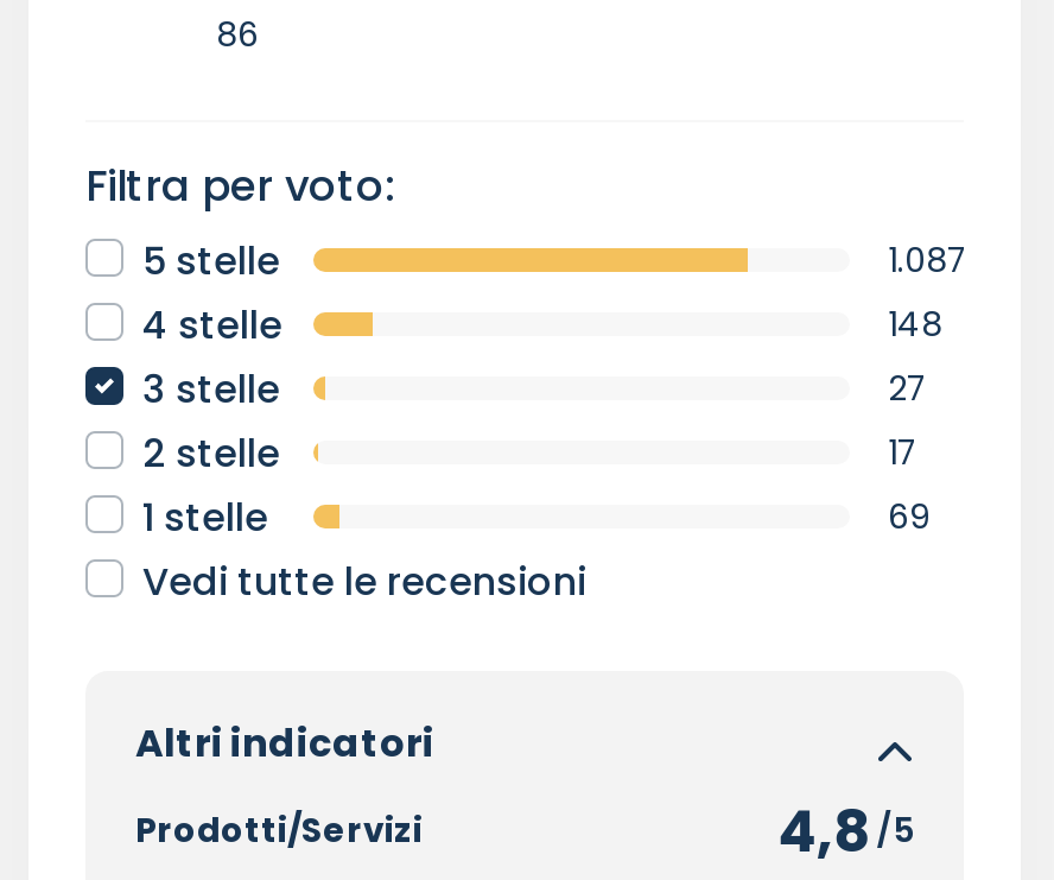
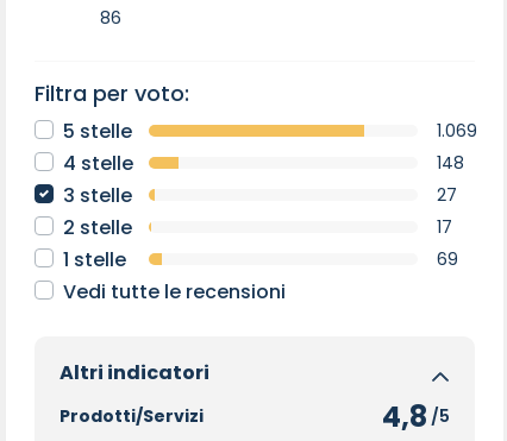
- 1.087
+ 1.069
